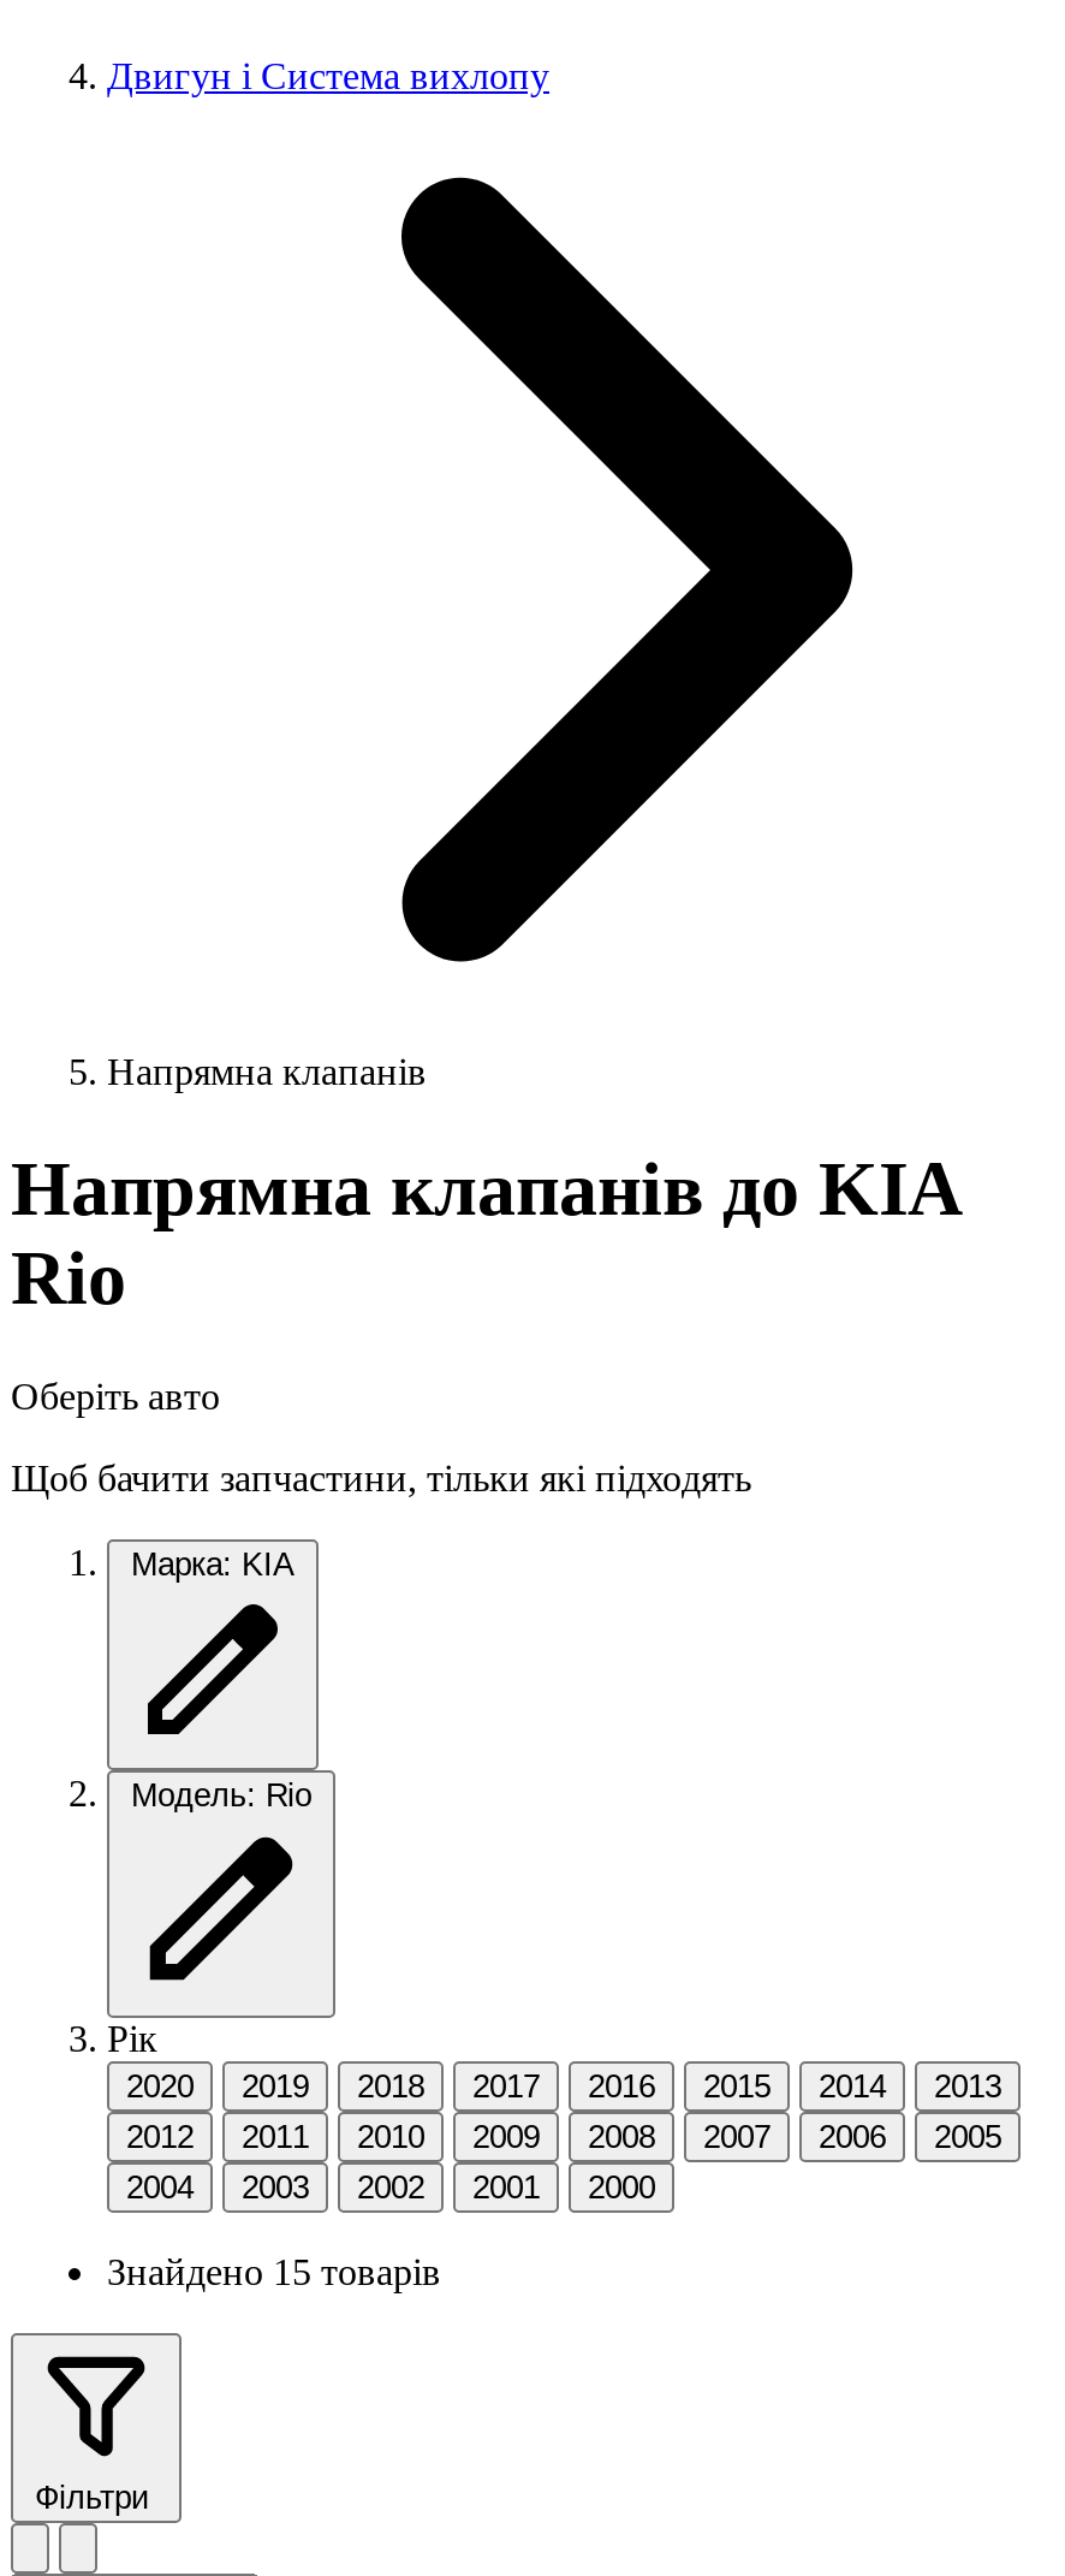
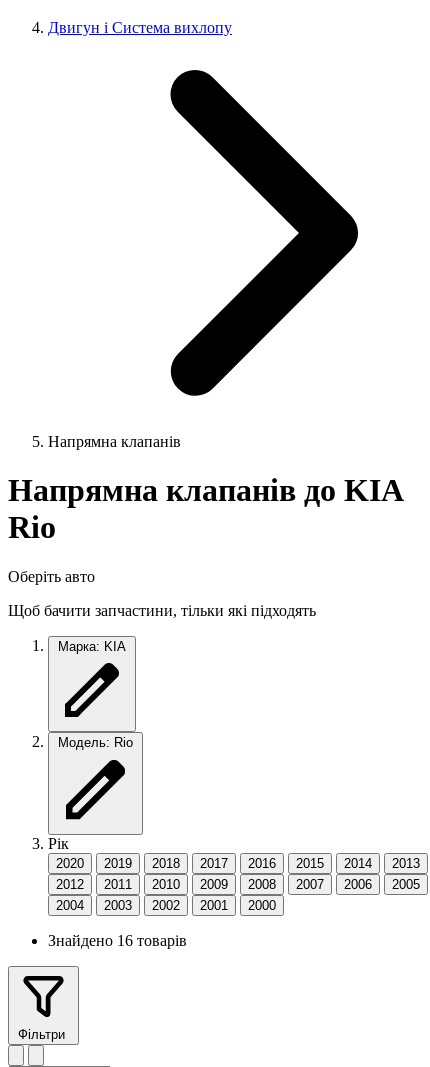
- Знайдено 15 товарів
+ Знайдено 16 товарів
